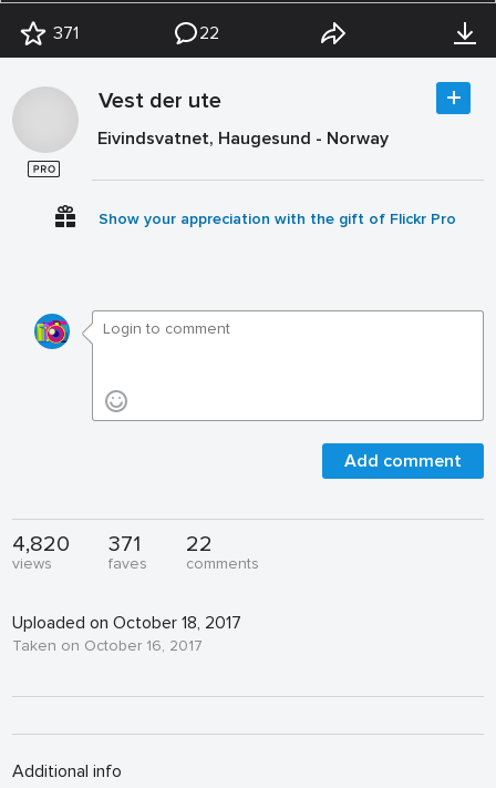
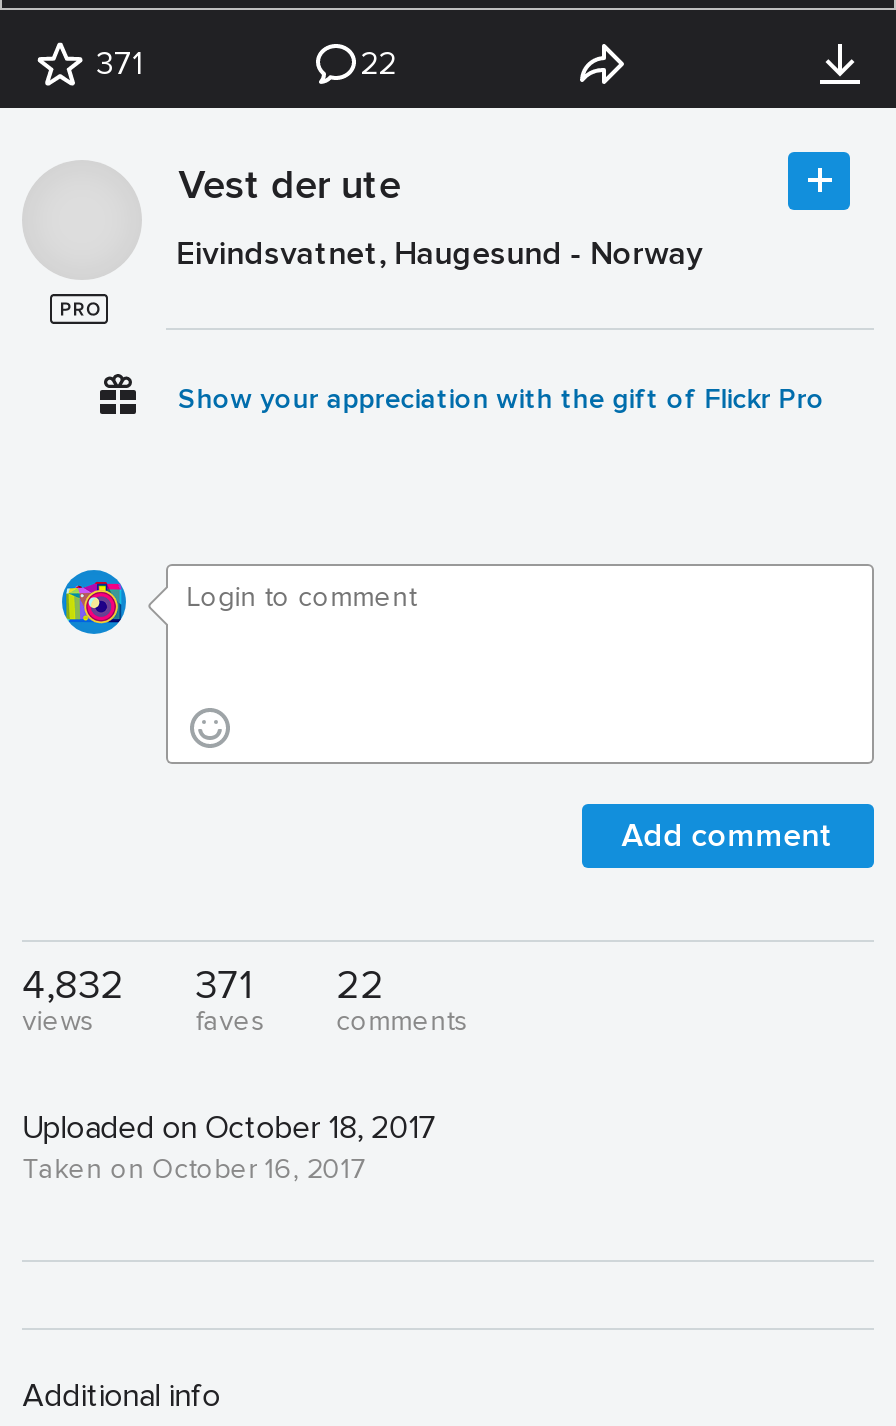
- 4,820 371 22
+ 4,832 371 22
